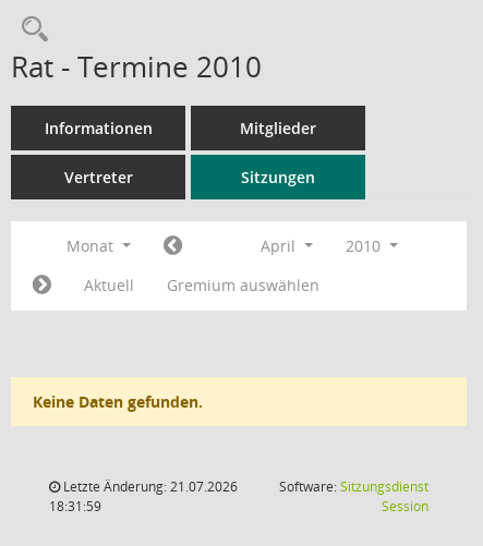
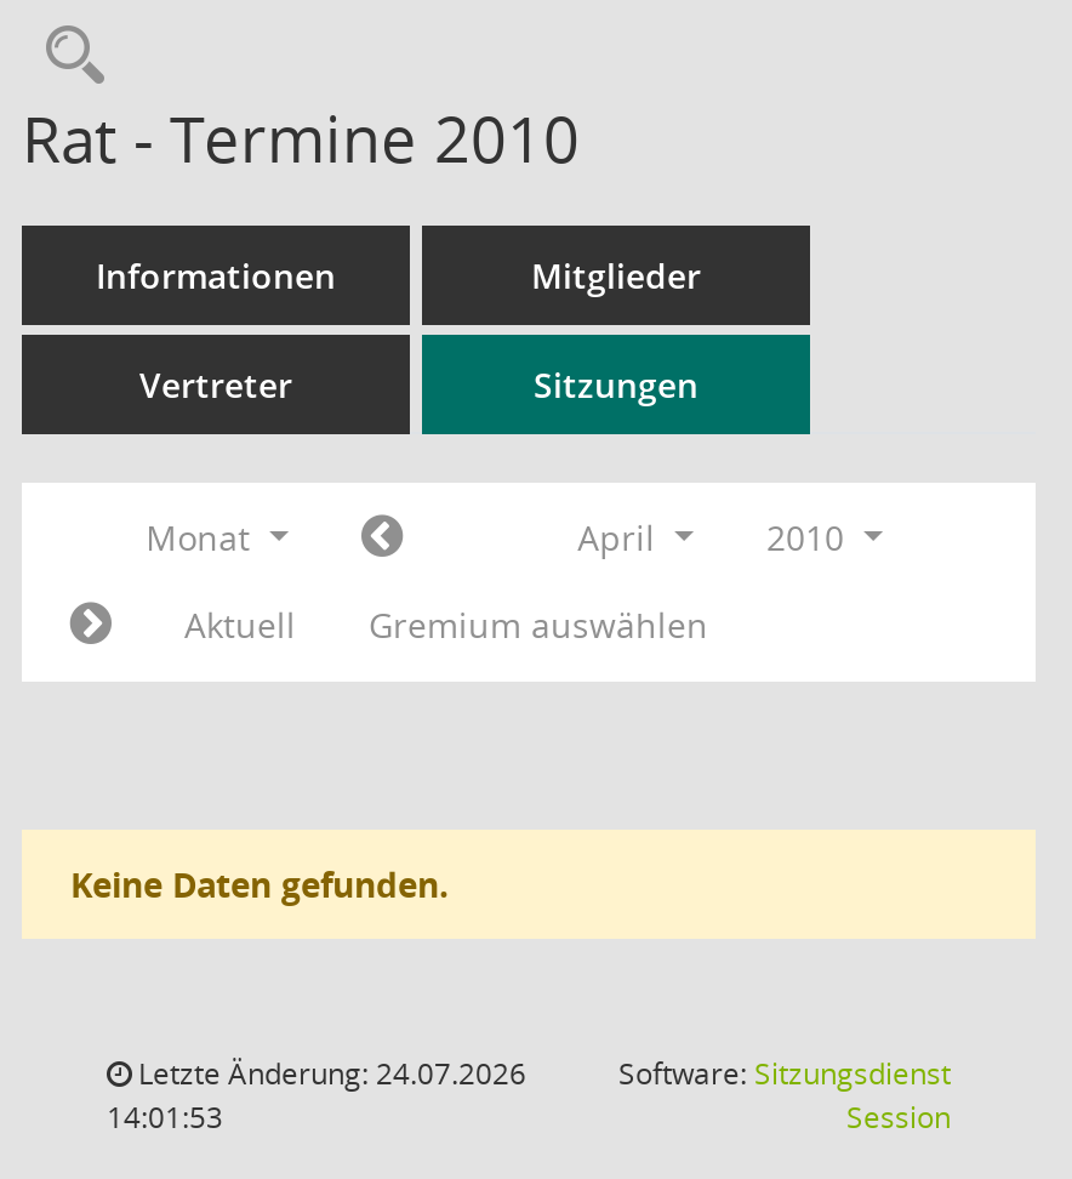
- Letzte Änderung: 21.07.2026
+ Letzte Änderung: 24.07.2026

- 18:31:59
+ 14:01:53
